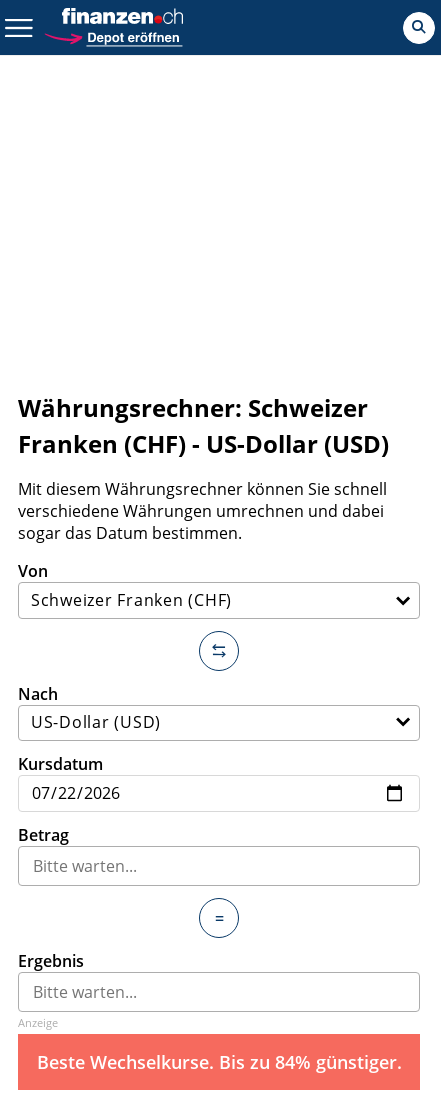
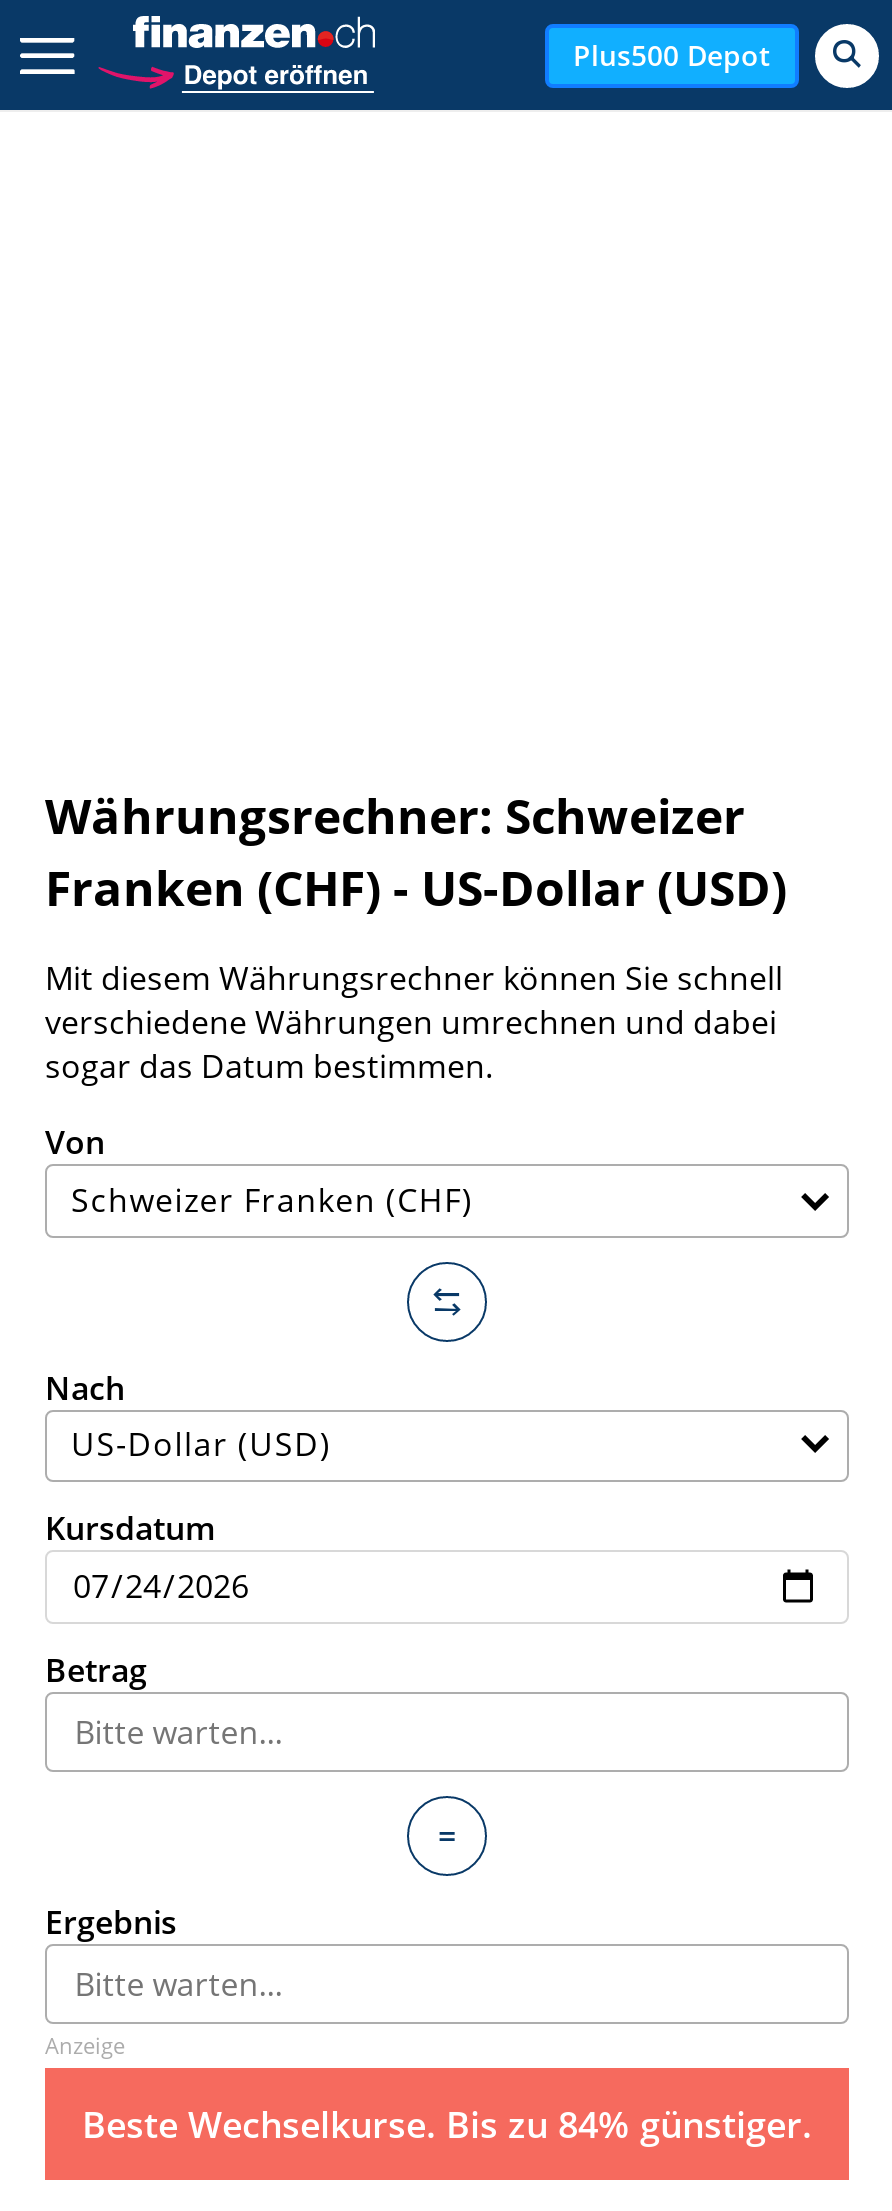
+ Plus500 Depot
